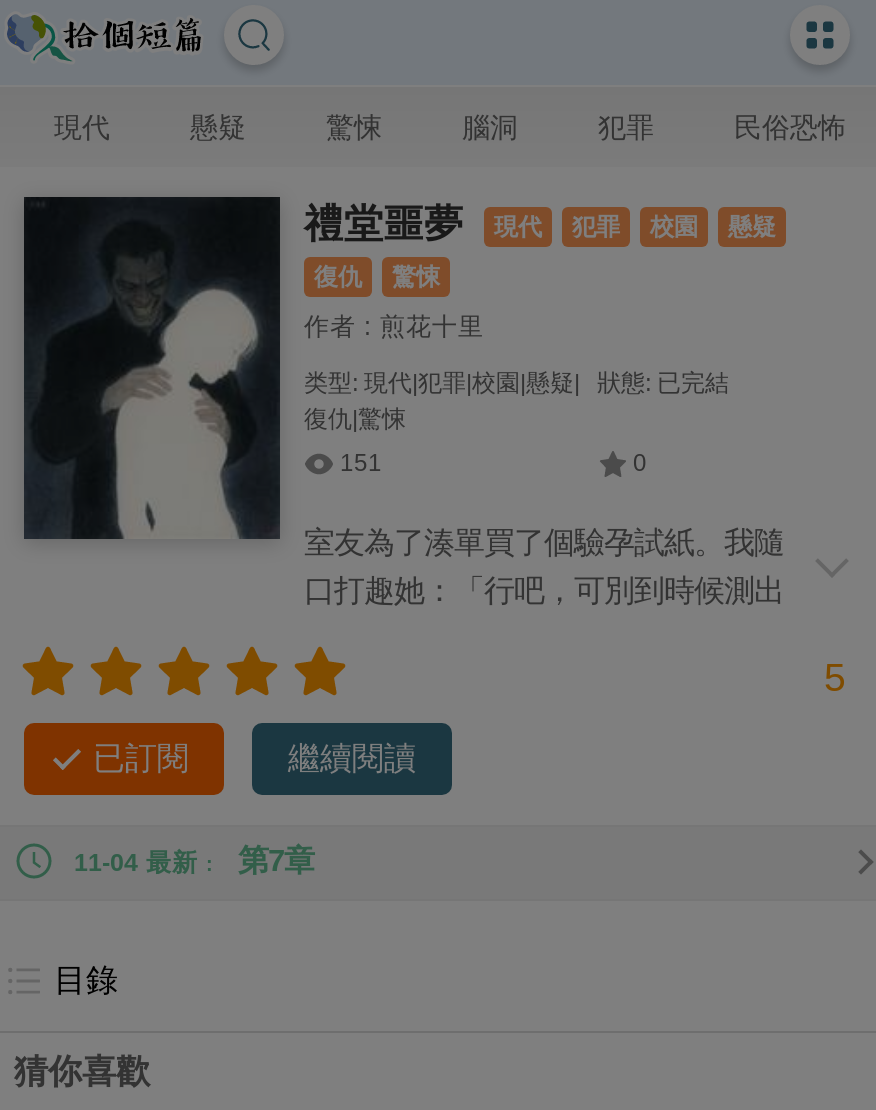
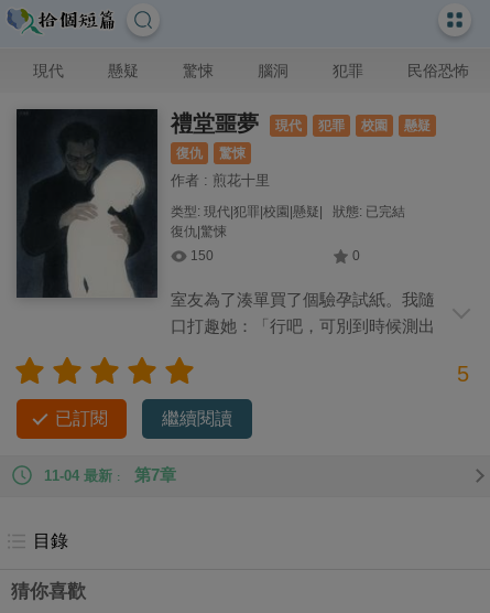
- 151
+ 150
